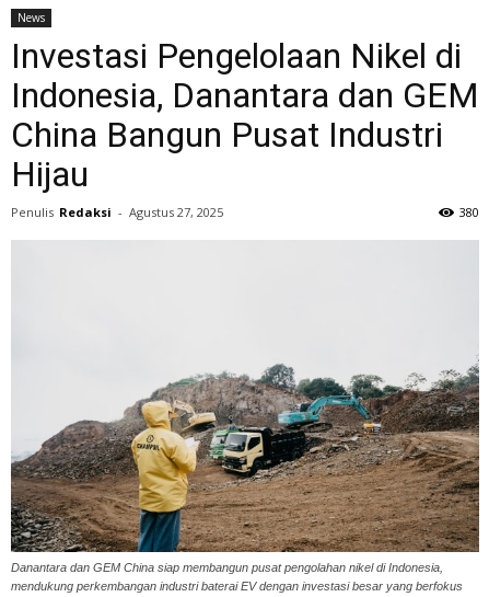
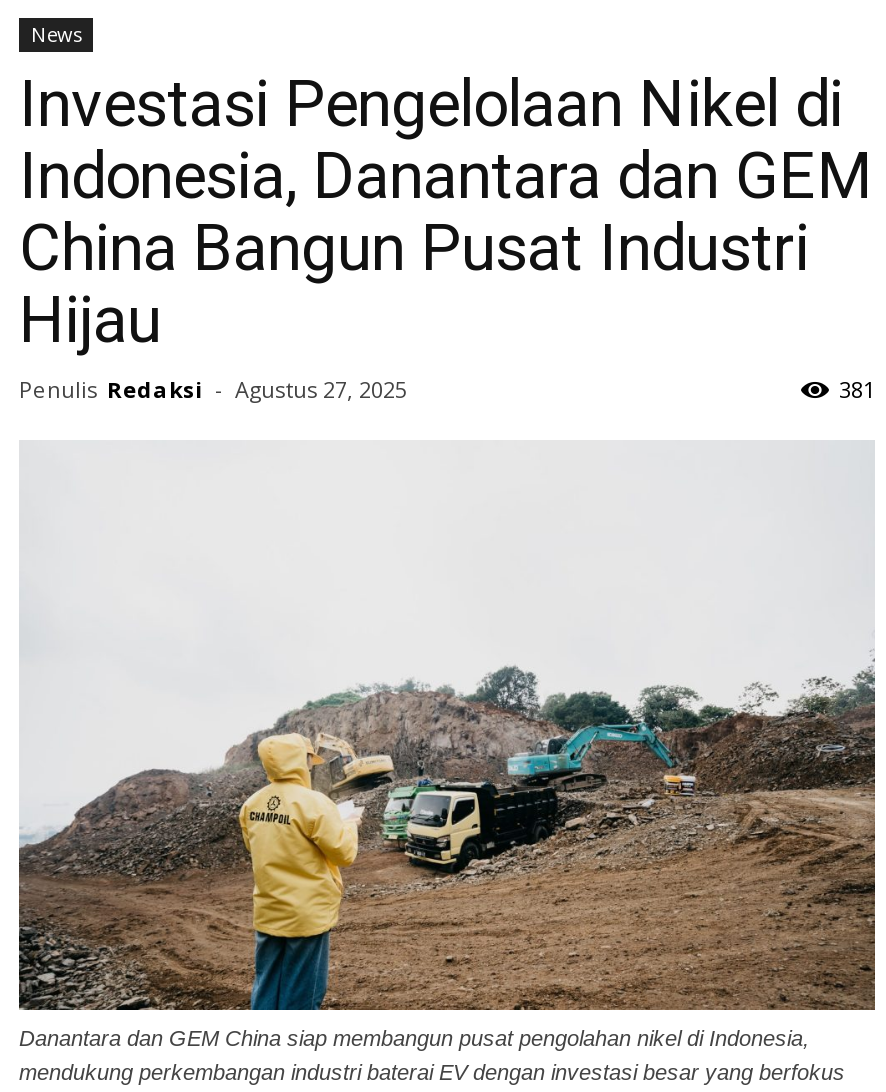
- 380
+ 381
